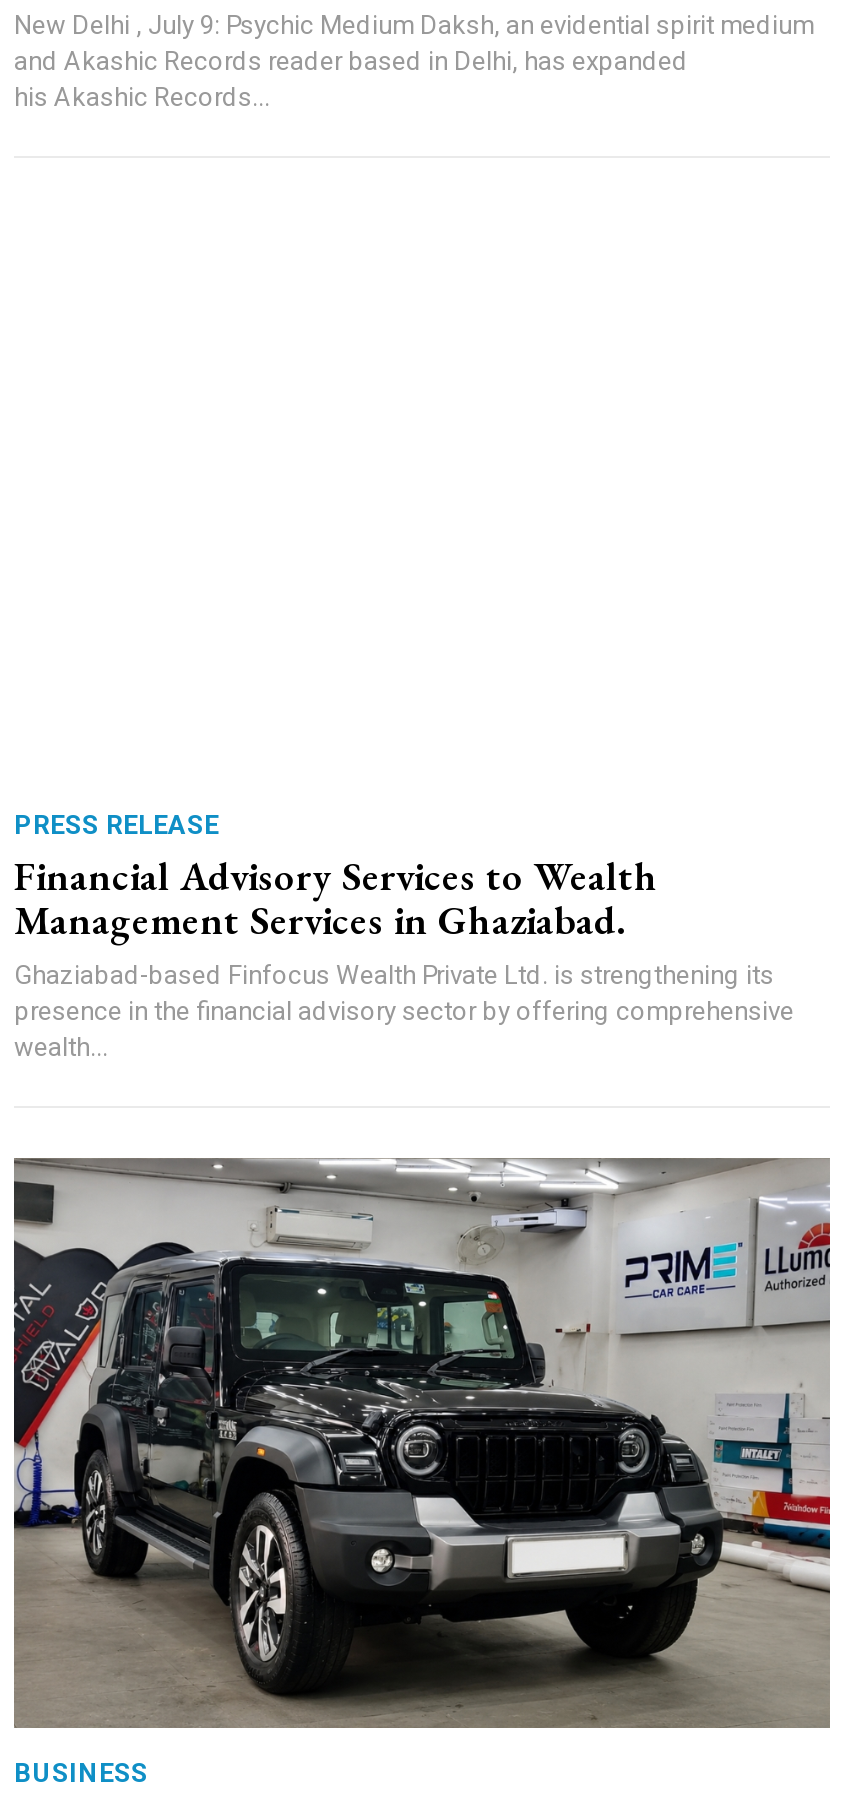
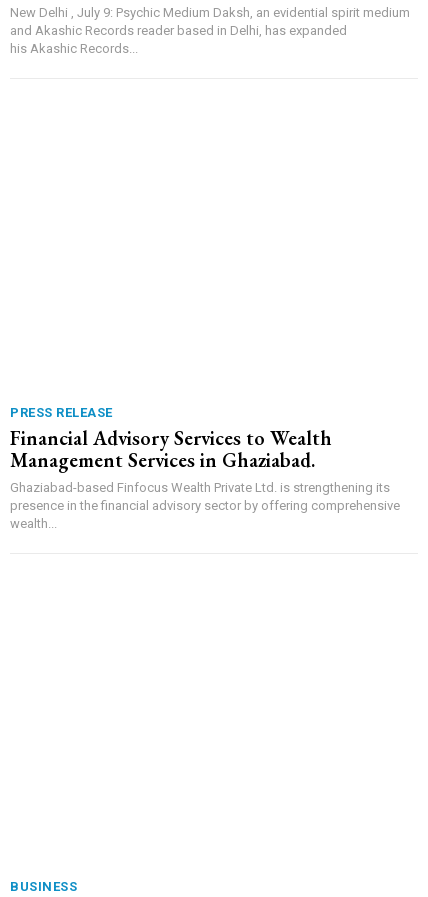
- [image]
